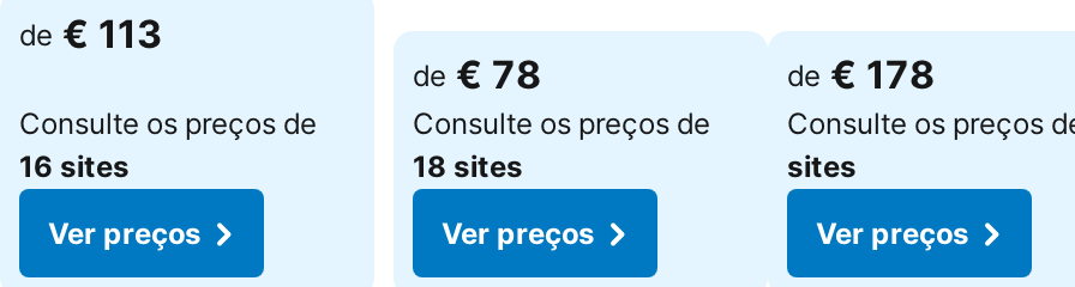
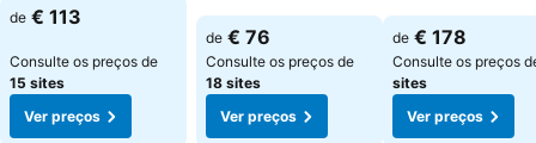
- de € 78
+ de € 76

- 16 sites
+ 15 sites
